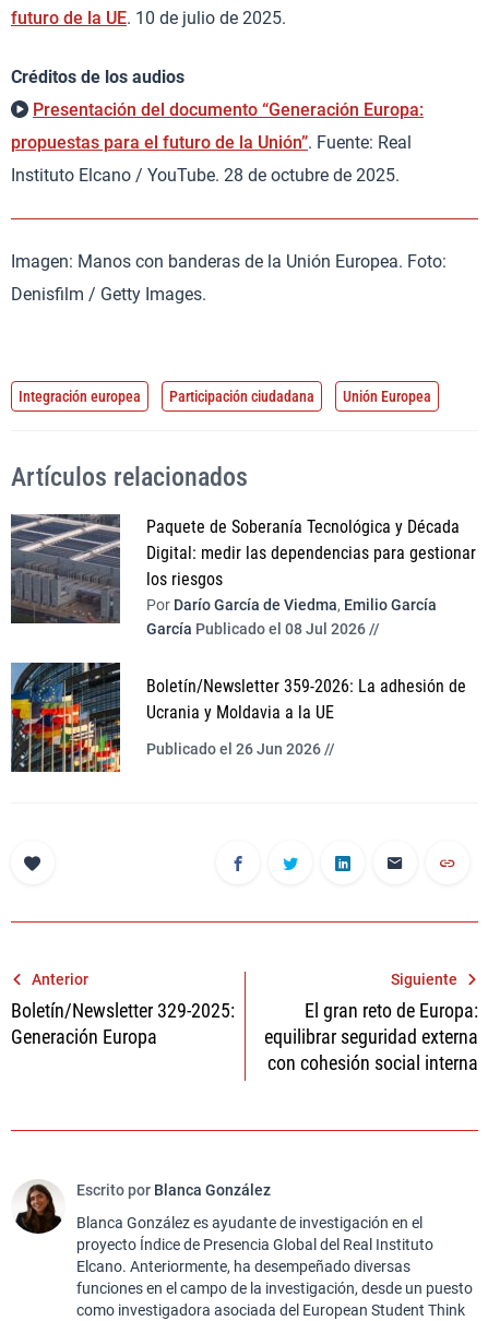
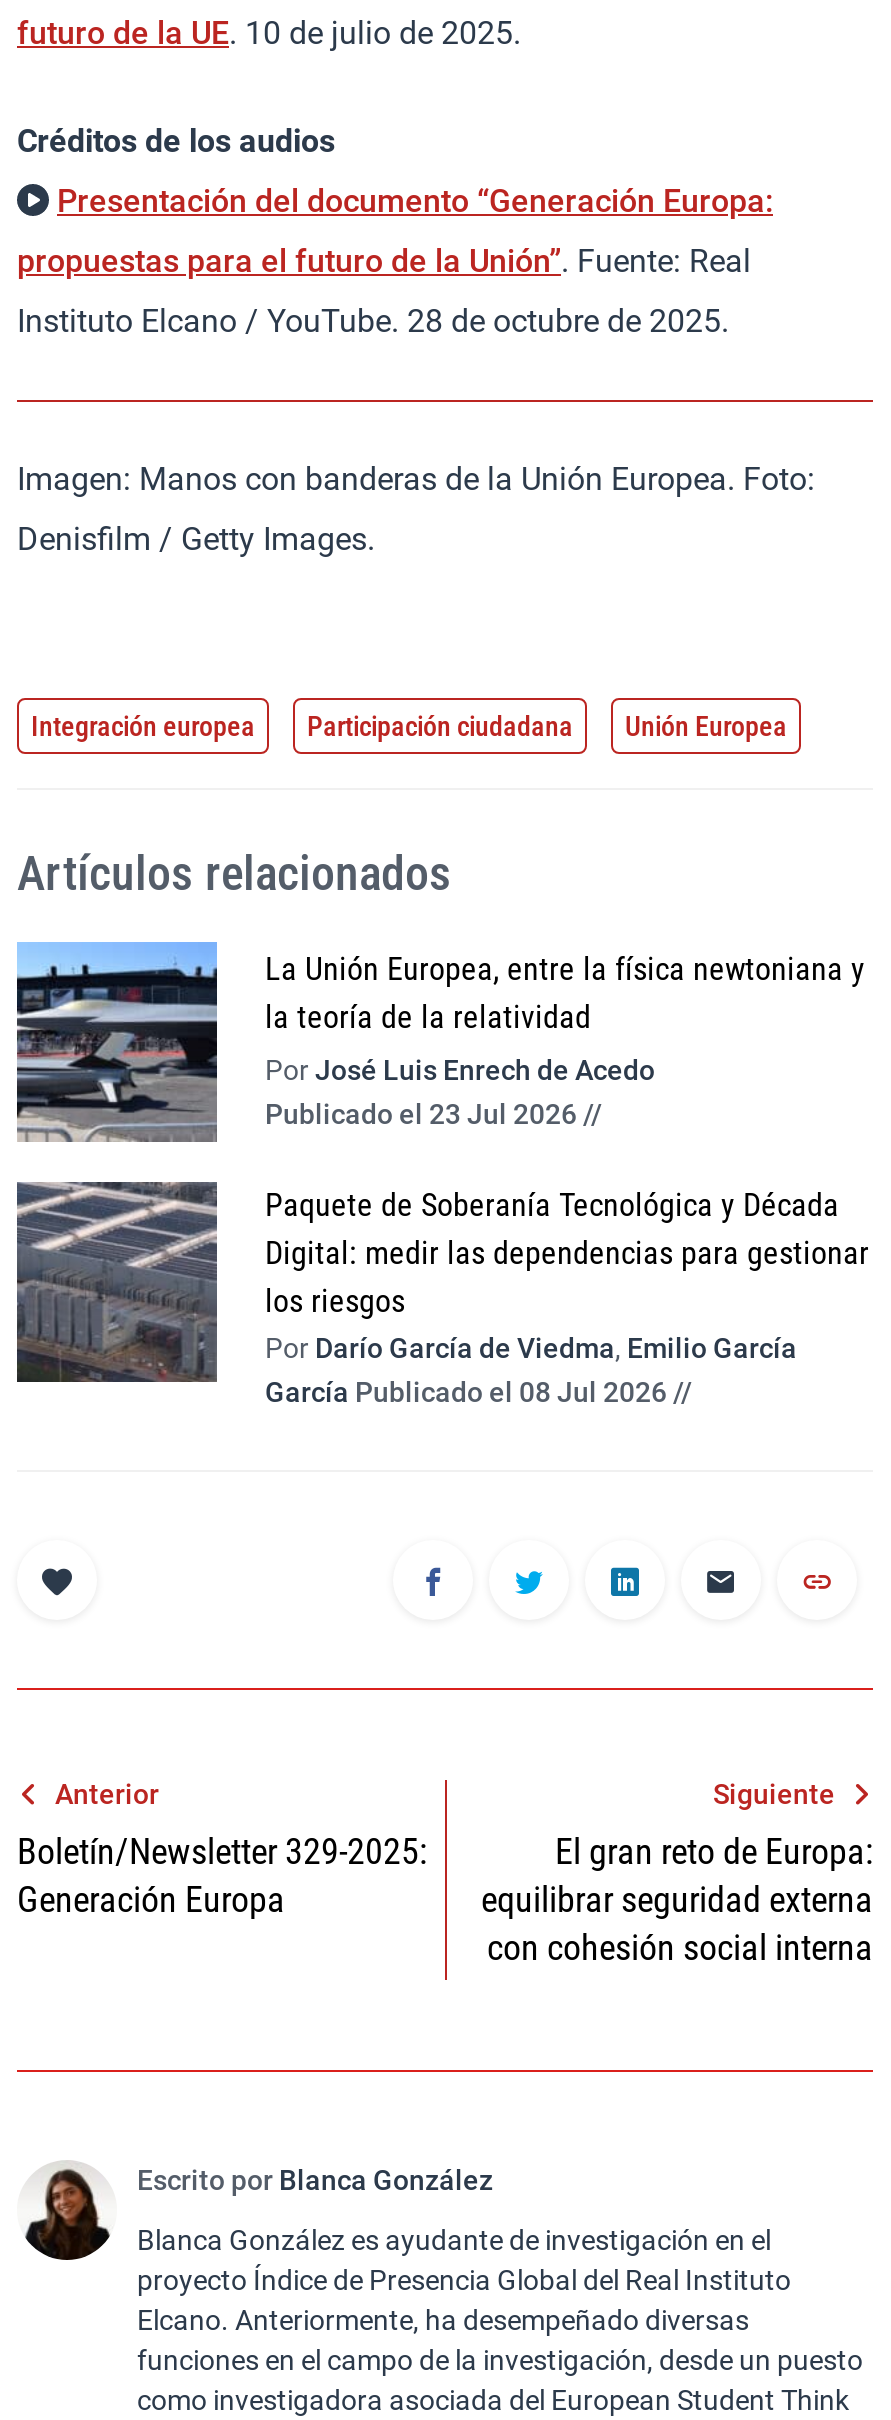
+ [image]
+ La Unión Europea, entre la física newtoniana y
+ la teoría de la relatividad
+ Por José Luis Enrech de Acedo
+ Publicado el 23 Jul 2026 //

moved down: [image] | Paquete de Soberanía Tecnológica y Década | Digital: medir las dependencias para gestionar | los riesgos | Por Darío García de Viedma, Emilio García | García Publicado el 08 Jul 2026 //

- [image]
- Boletín/Newsletter 359-2026: La adhesión de
- Ucrania y Moldavia a la UE
- Publicado el 26 Jun 2026 //
